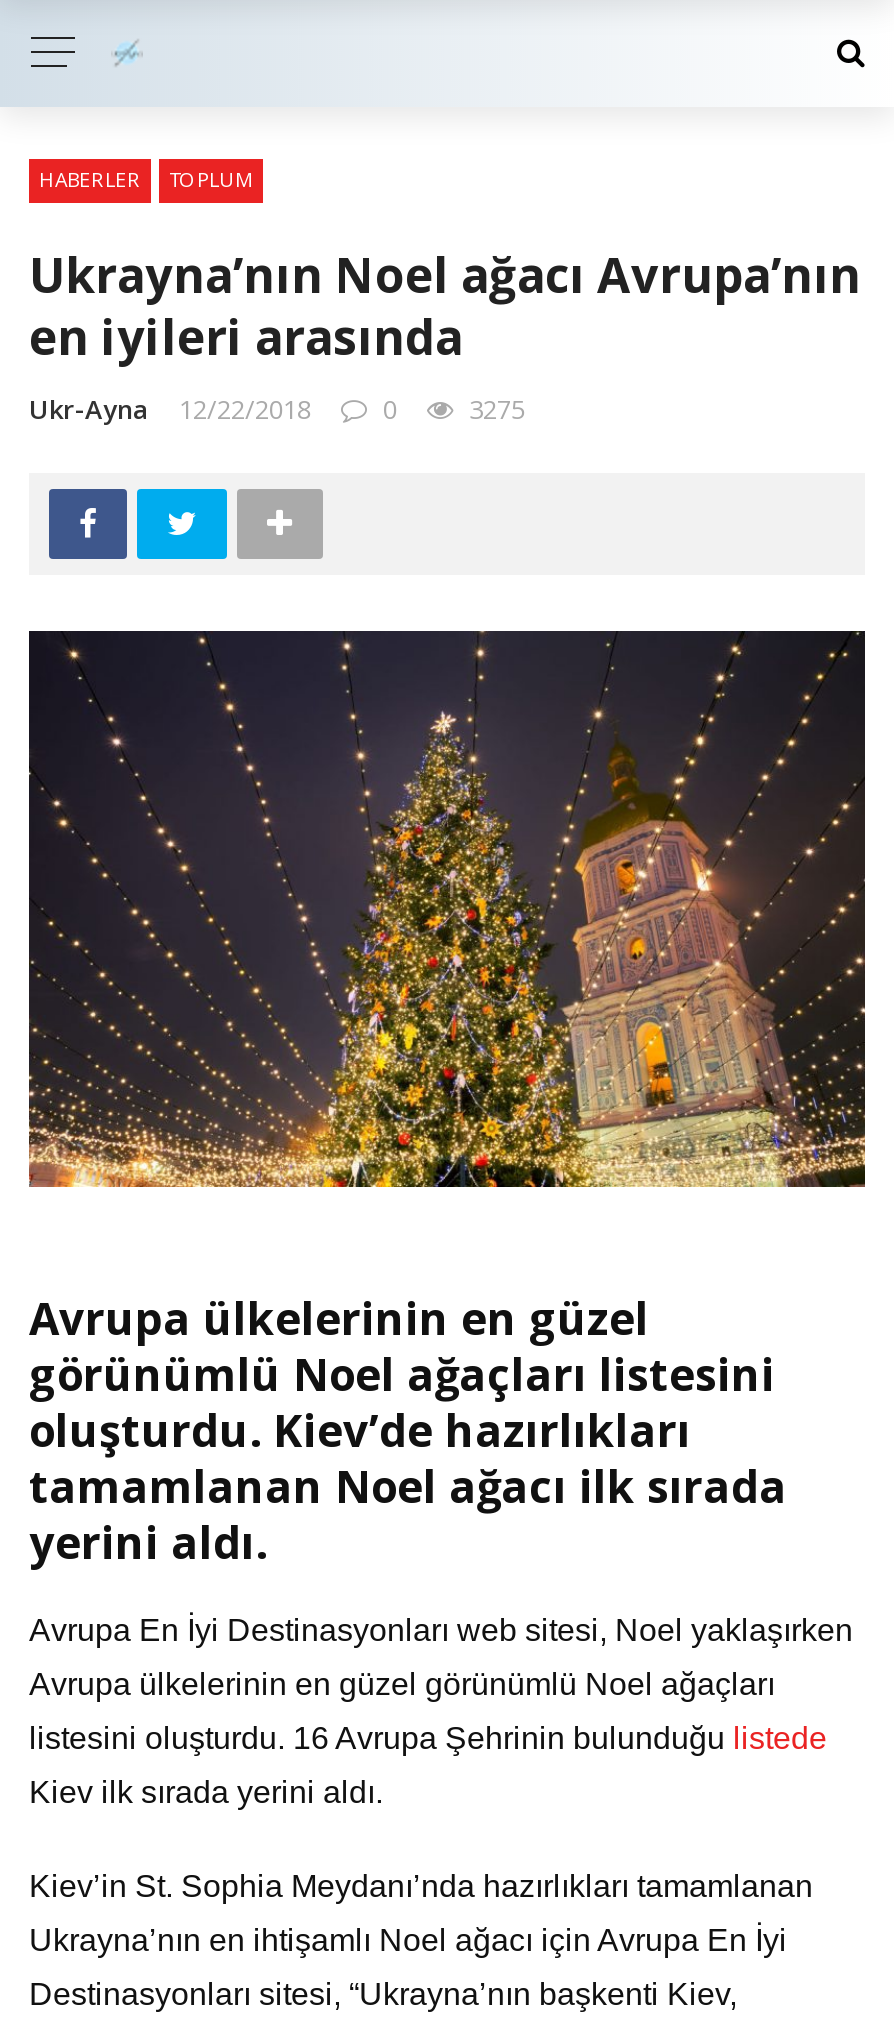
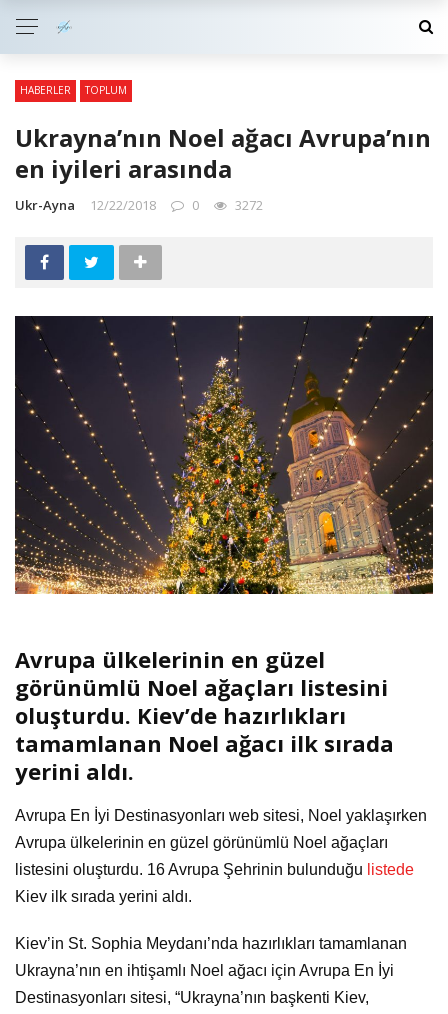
- Ukr-Ayna 12/22/2018 0 3275
+ Ukr-Ayna 12/22/2018 0 3272
